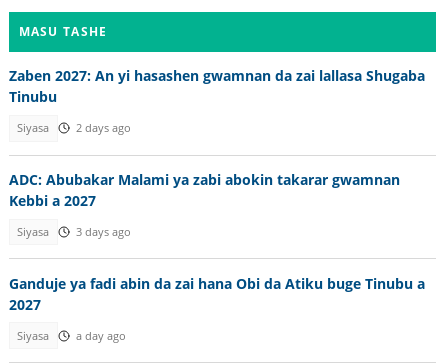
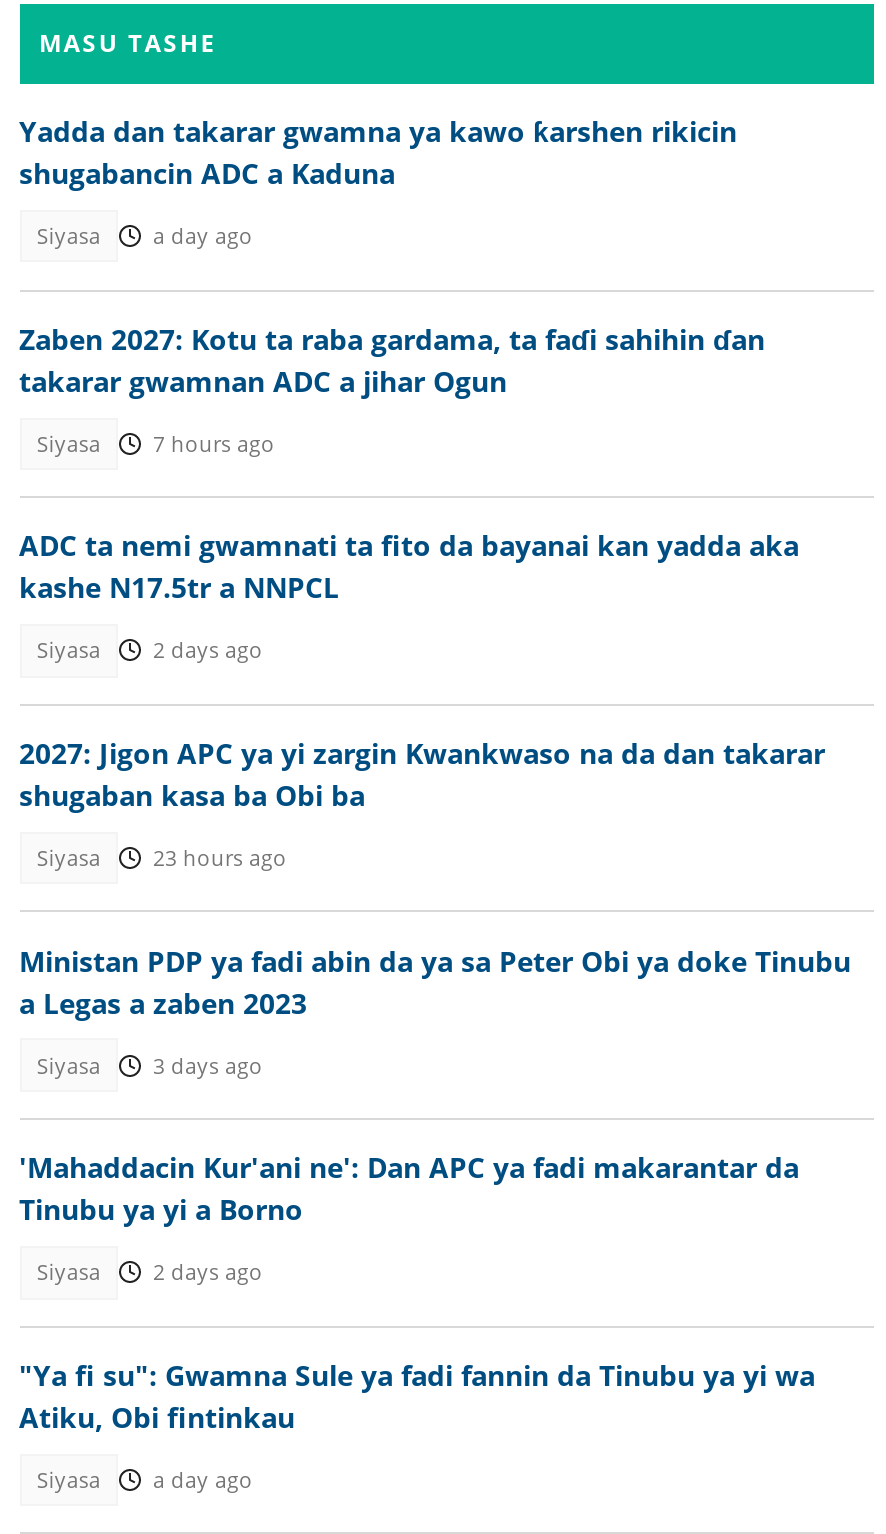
- Zaben 2027: An yi hasashen gwamnan da zai lallasa Shugaba
- Tinubu
+ Yadda dan takarar gwamna ya kawo ƙarshen rikicin
+ shugabancin ADC a Kaduna
+ Siyasa
+ a day ago
+ Zaben 2027: Kotu ta raba gardama, ta faɗi sahihin ɗan
+ takarar gwamnan ADC a jihar Ogun
+ Siyasa
+ 7 hours ago
+ ADC ta nemi gwamnati ta fito da bayanai kan yadda aka
+ kashe N17.5tr a NNPCL

- ADC: Abubakar Malami ya zabi abokin takarar gwamnan
- Kebbi a 2027
+ 2027: Jigon APC ya yi zargin Kwankwaso na da dan takarar
+ shugaban kasa ba Obi ba
+ Siyasa
+ 23 hours ago
+ Ministan PDP ya fadi abin da ya sa Peter Obi ya doke Tinubu
+ a Legas a zaben 2023

- Ganduje ya fadi abin da zai hana Obi da Atiku buge Tinubu a
- 2027
+ 'Mahaddacin Kur'ani ne': Dan APC ya fadi makarantar da
+ Tinubu ya yi a Borno
+ Siyasa
+ 2 days ago
+ "Ya fi su": Gwamna Sule ya fadi fannin da Tinubu ya yi wa
+ Atiku, Obi fintinkau
